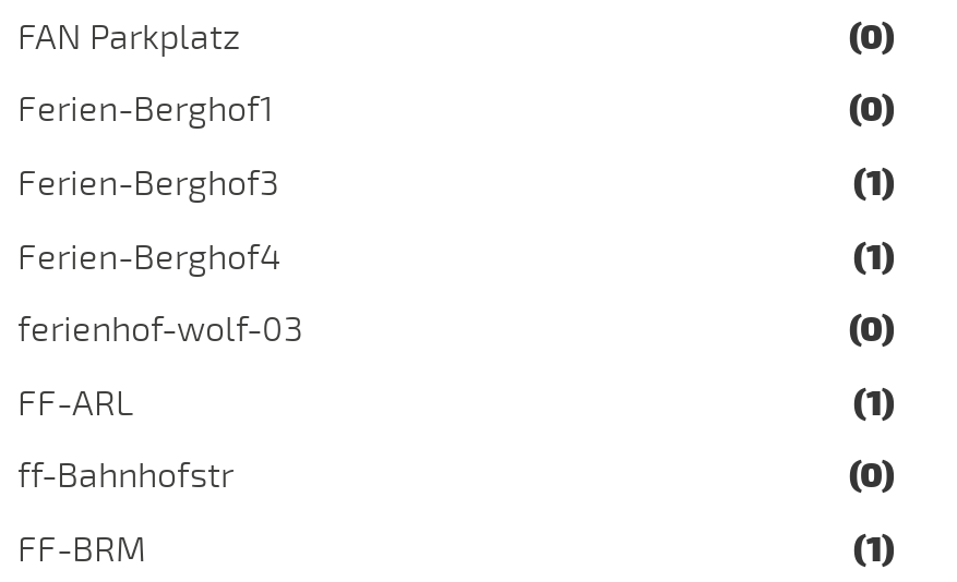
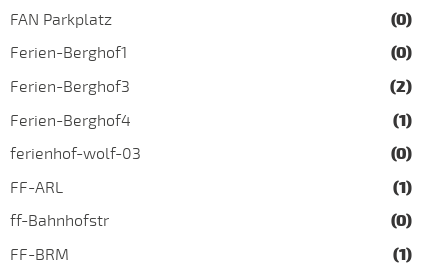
- (1)
+ (2)
